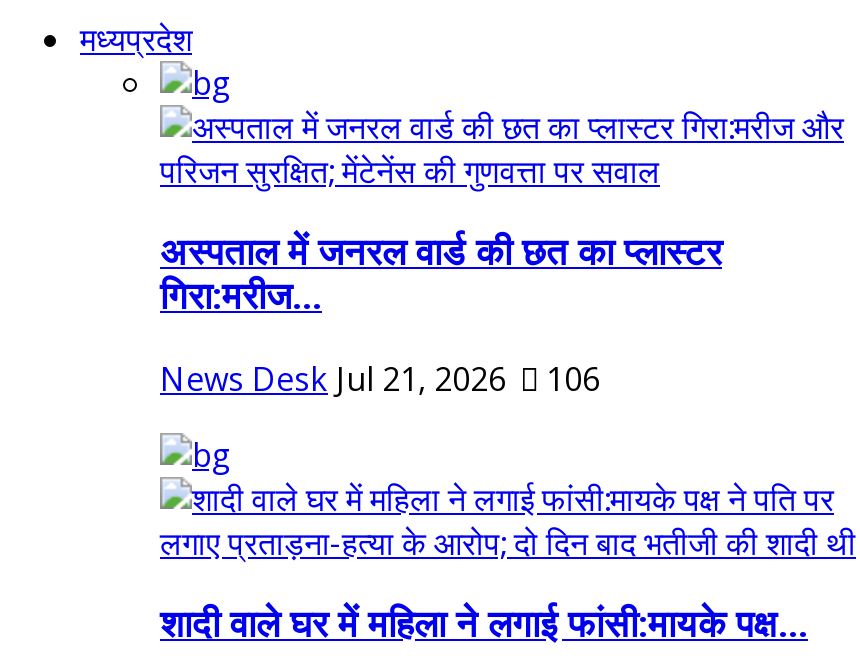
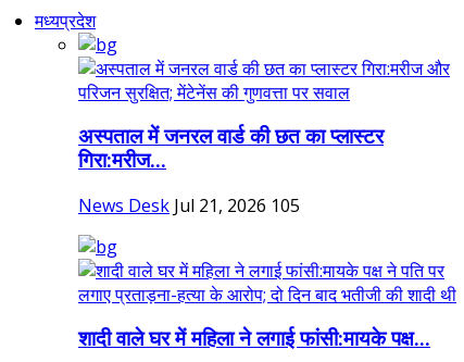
- News Desk Jul 21, 2026
- 106
+ News Desk Jul 21, 2026 105
